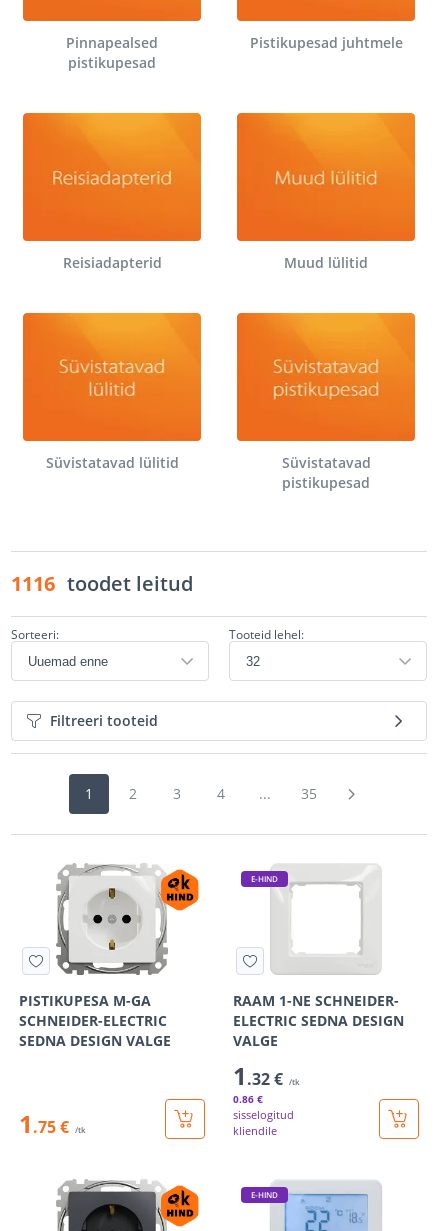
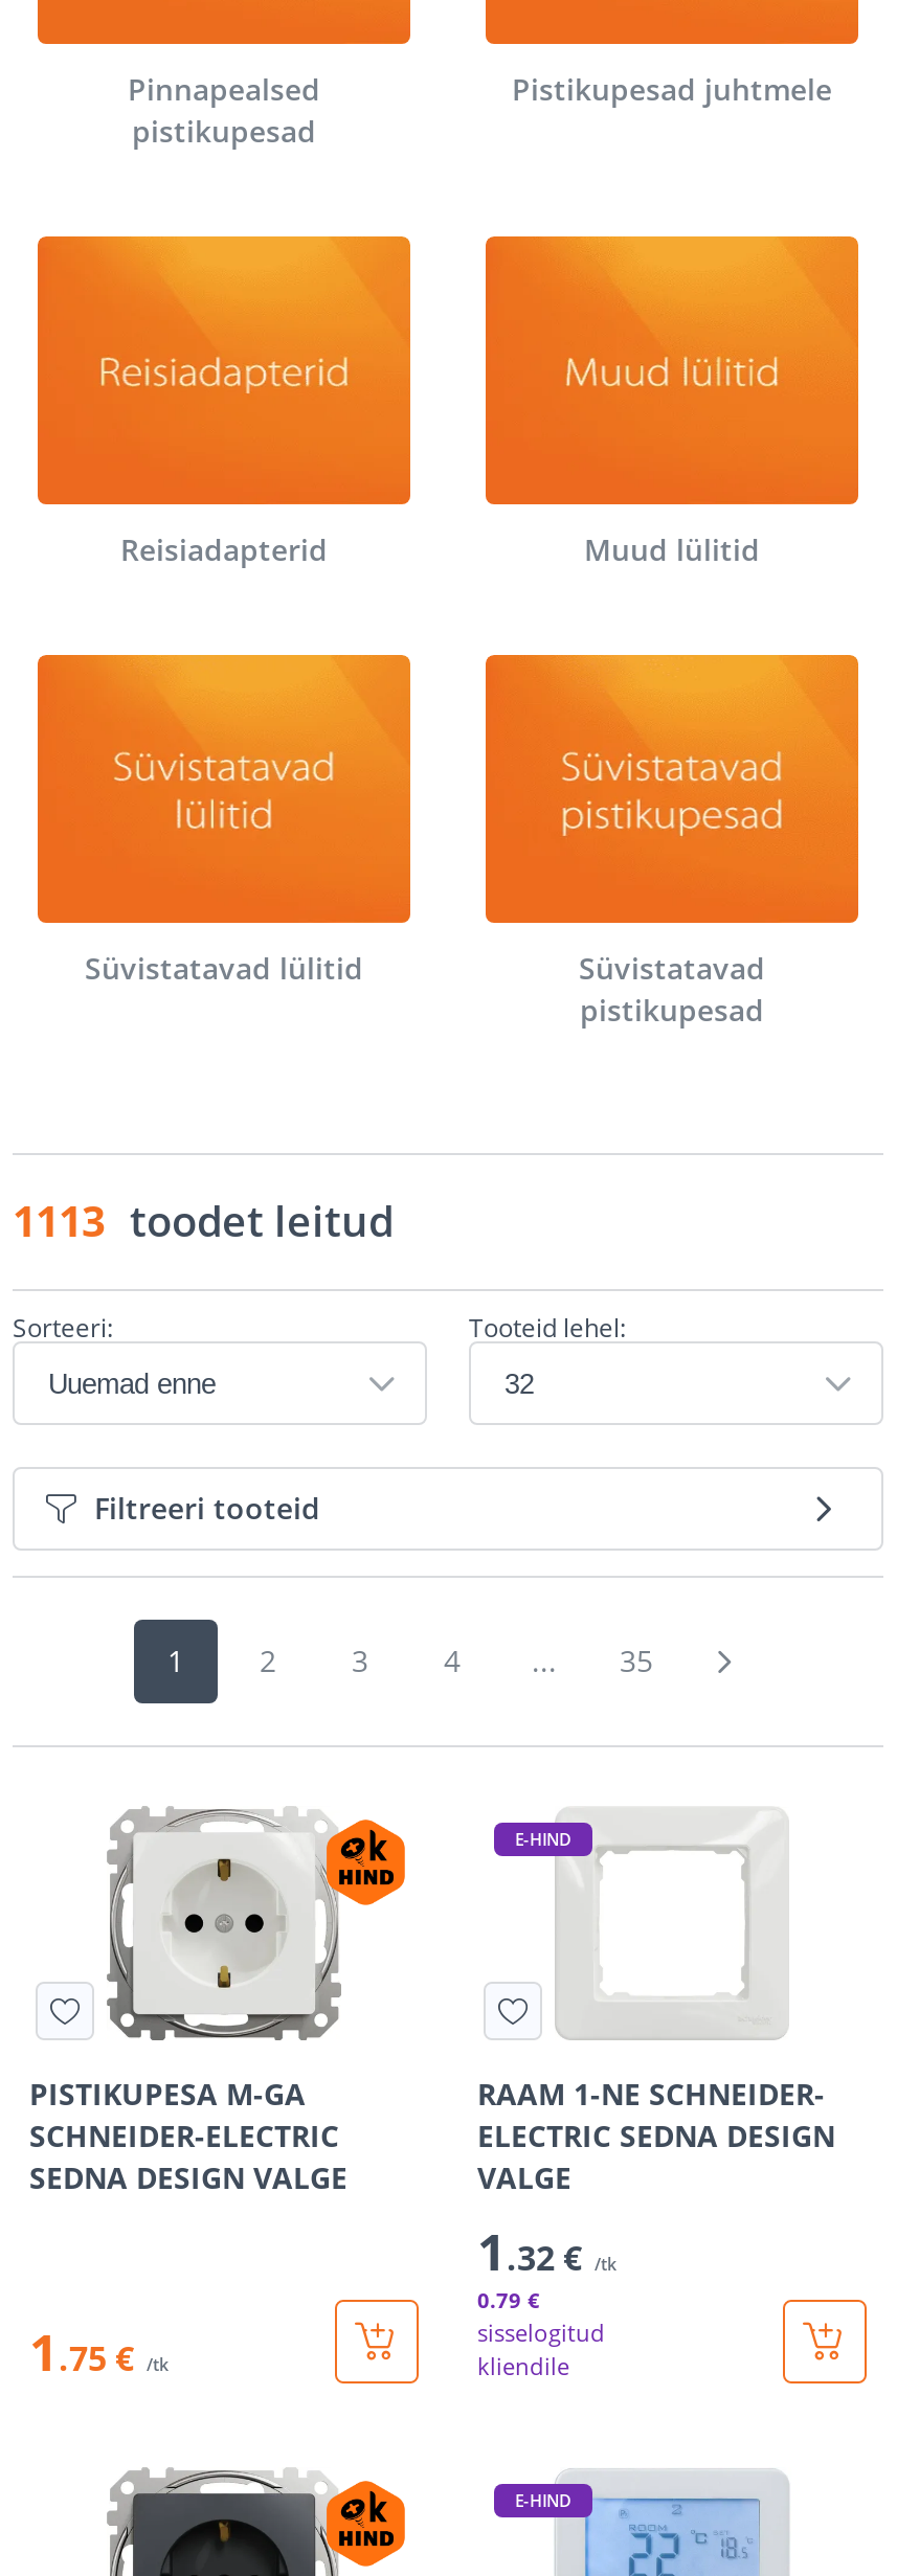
- 1116 toodet leitud
+ 1113 toodet leitud

- 0.86 €
+ 0.79 €
